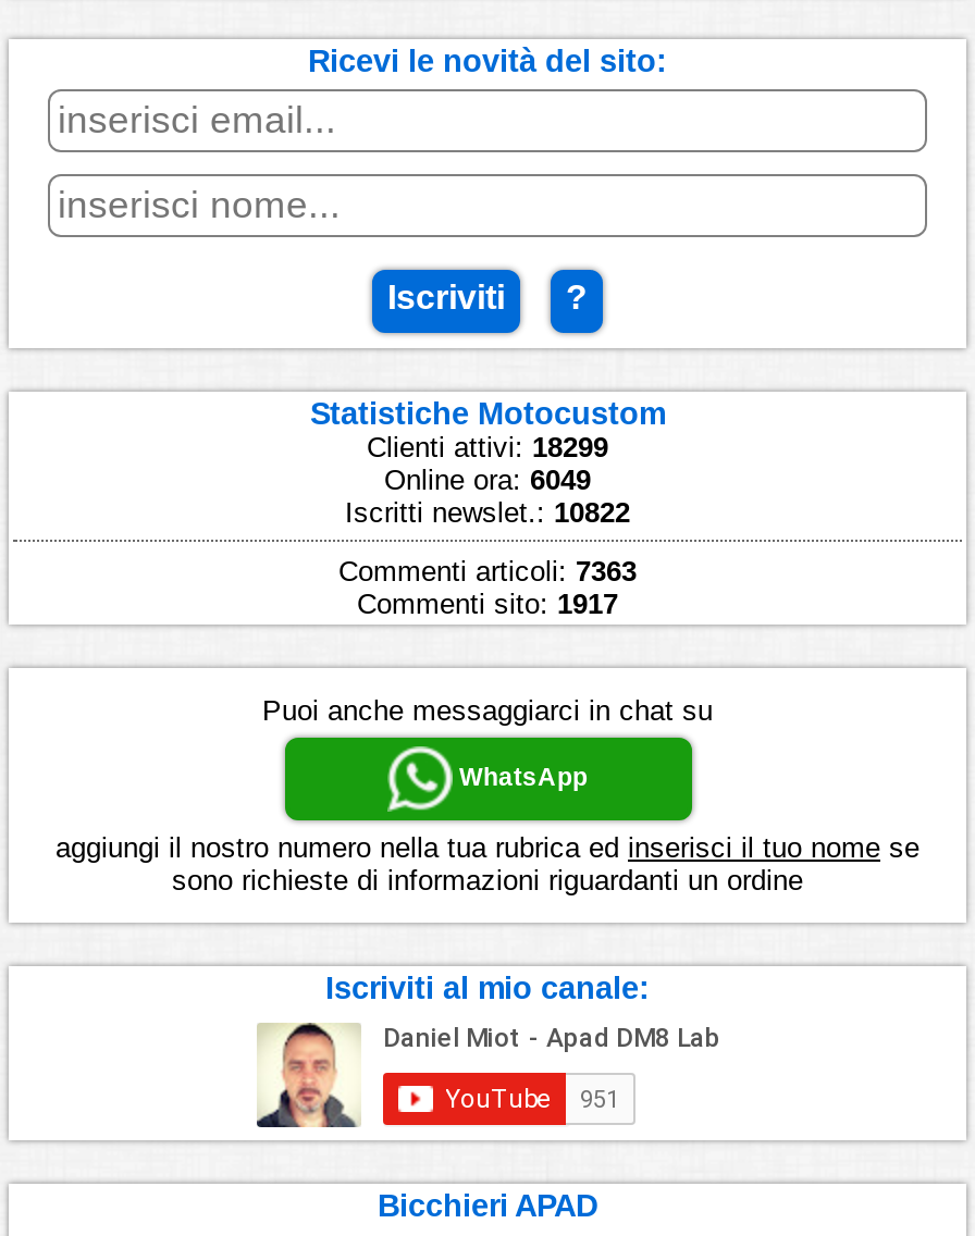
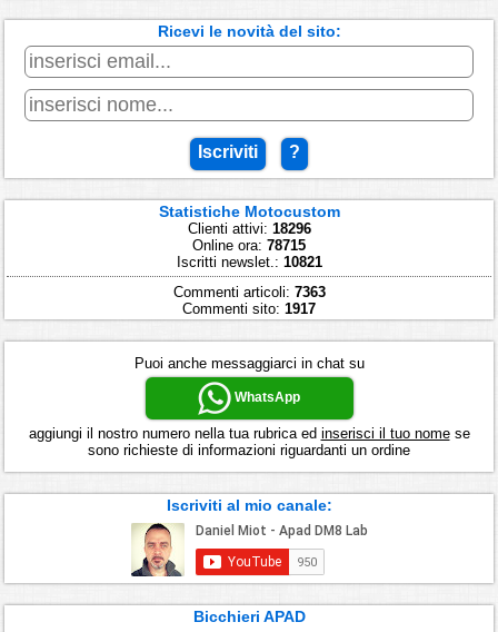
- Clienti attivi: 18299
+ Clienti attivi: 18296

- Online ora: 6049
+ Online ora: 78715

- Iscritti newslet.: 10822
+ Iscritti newslet.: 10821
